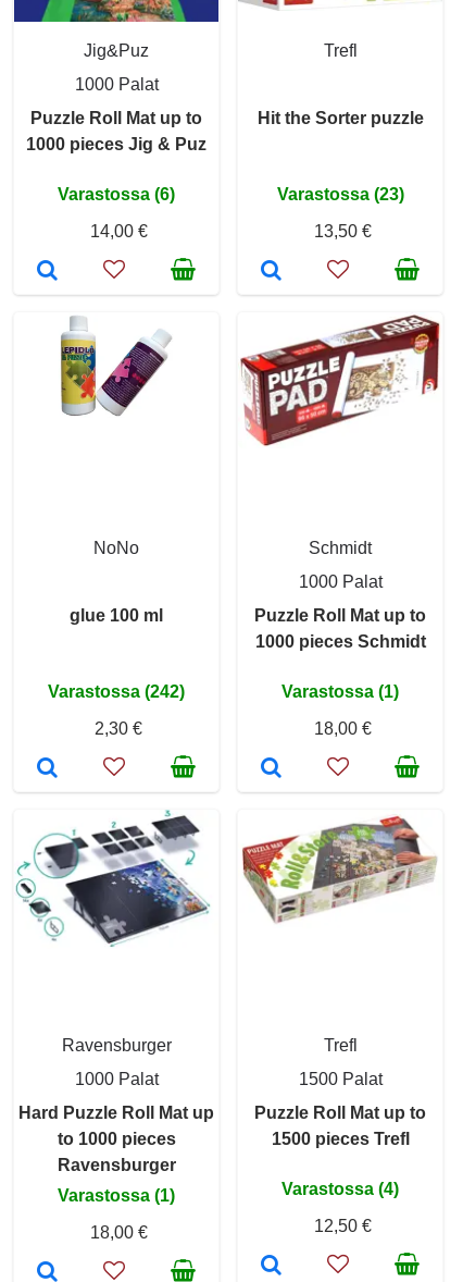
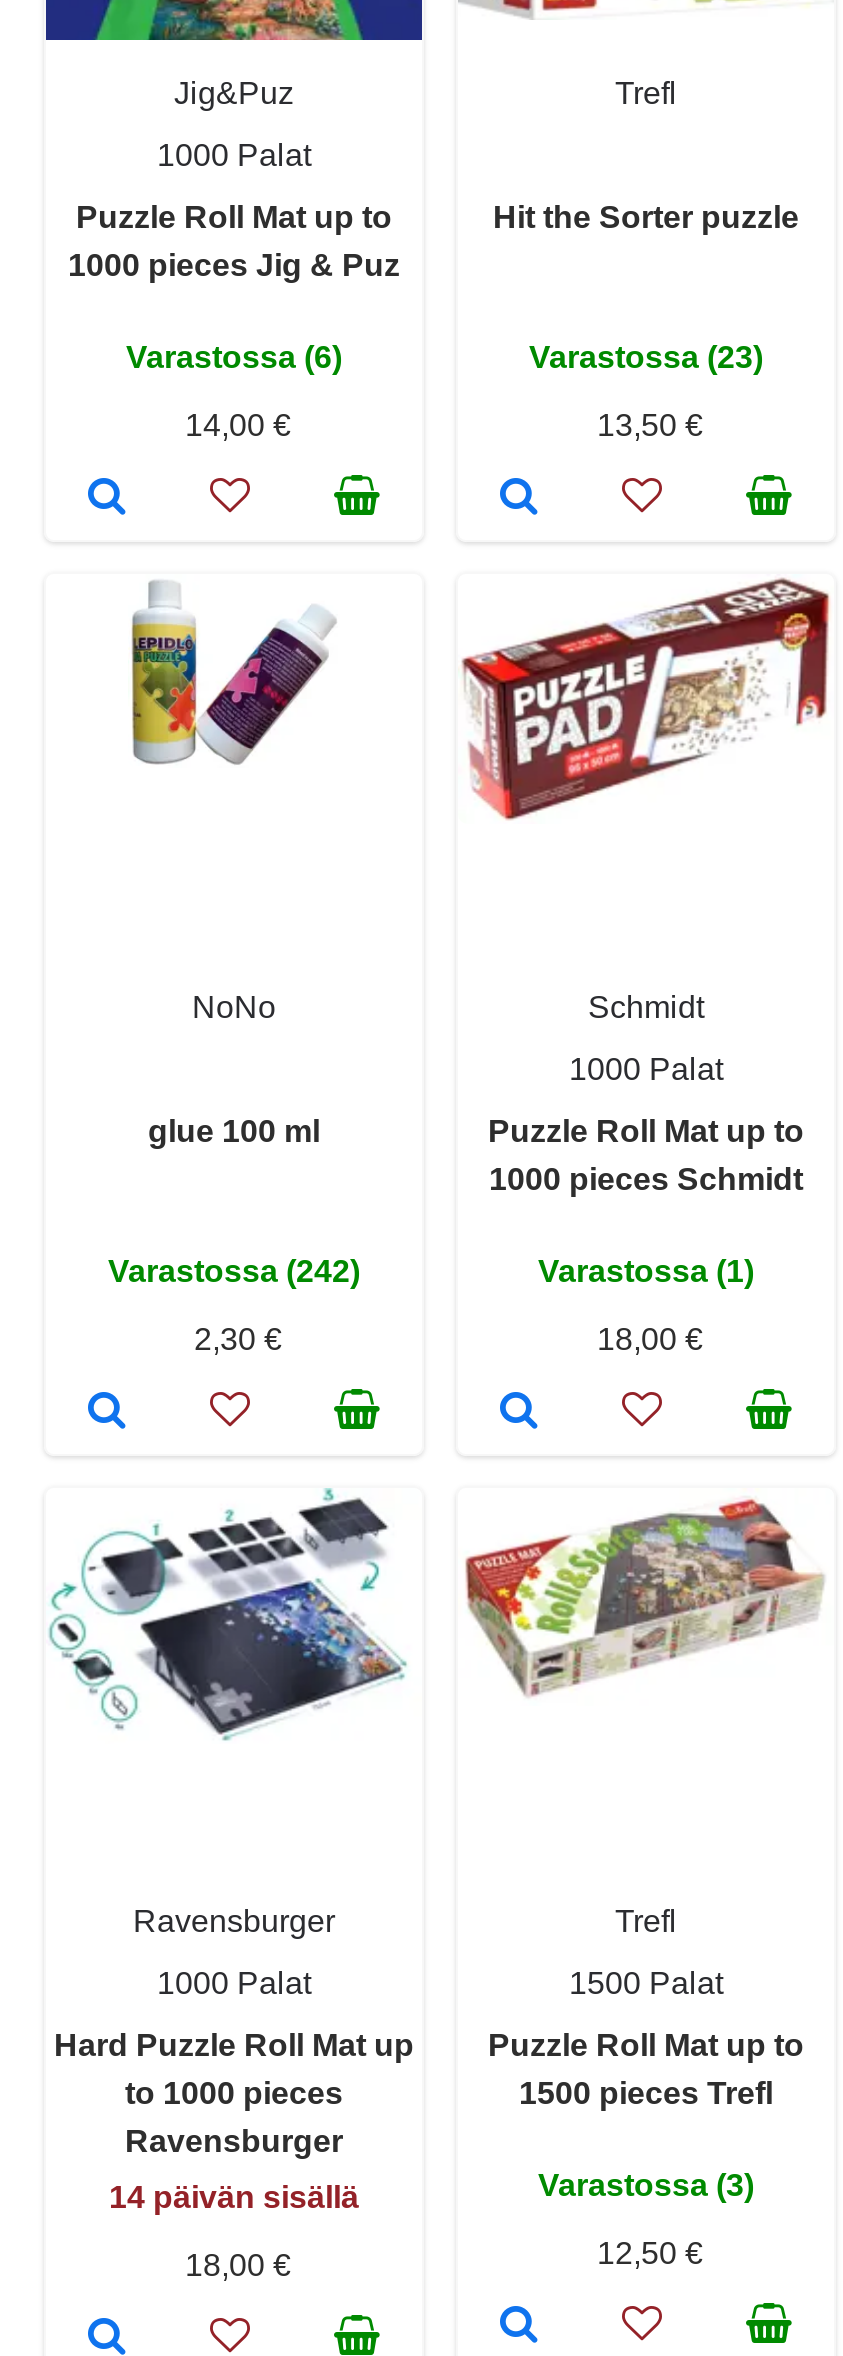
- Varastossa (4)
+ Varastossa (3)

- Varastossa (1)
+ 14 päivän sisällä
